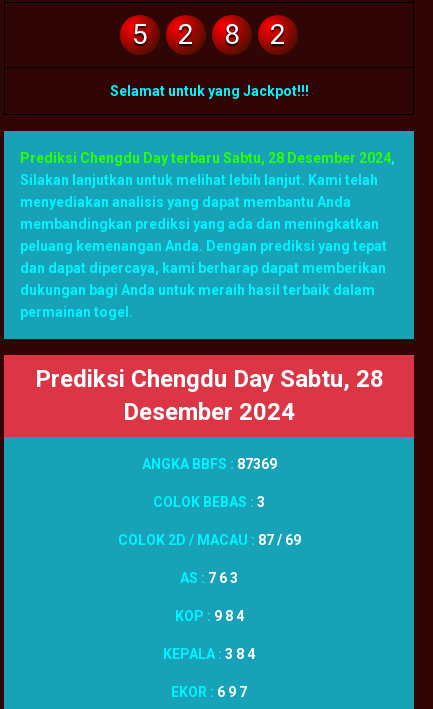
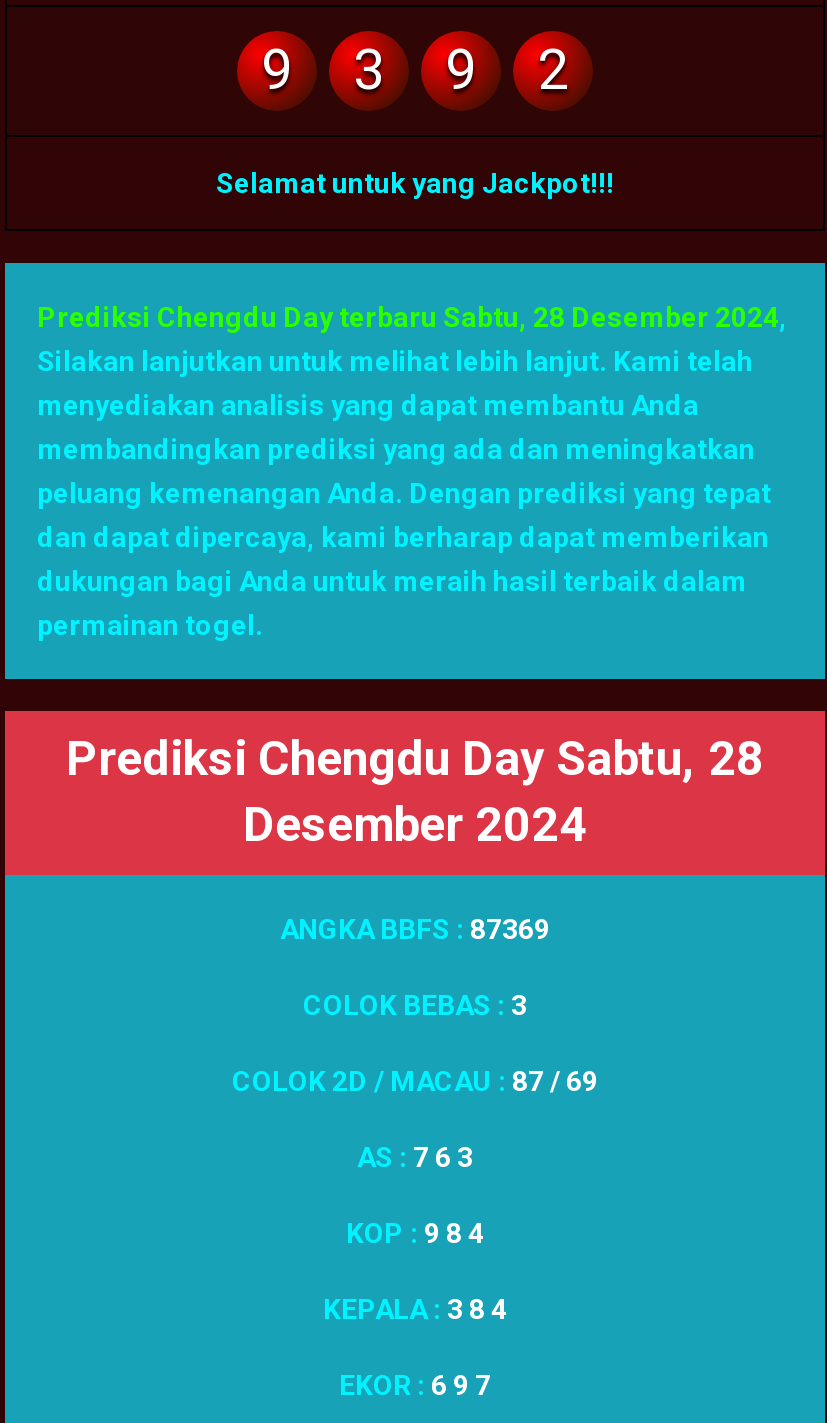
- 5
+ 9

- 2
+ 3

- 8
+ 9
